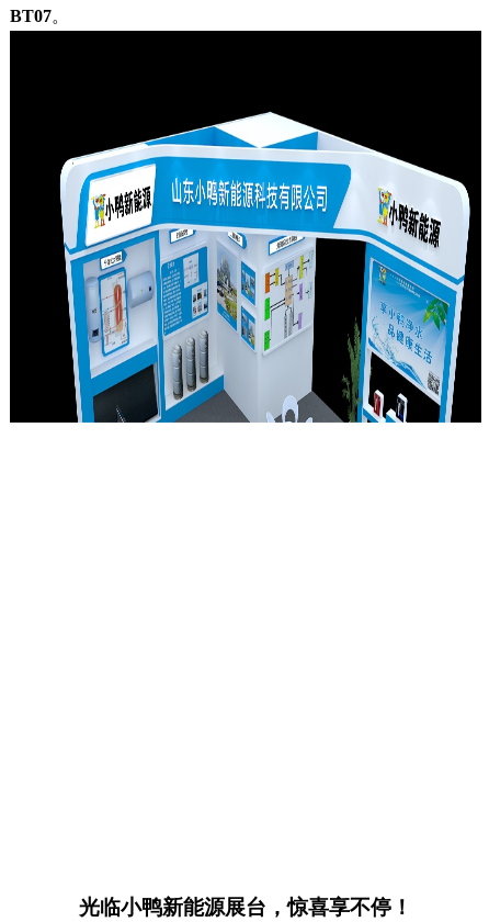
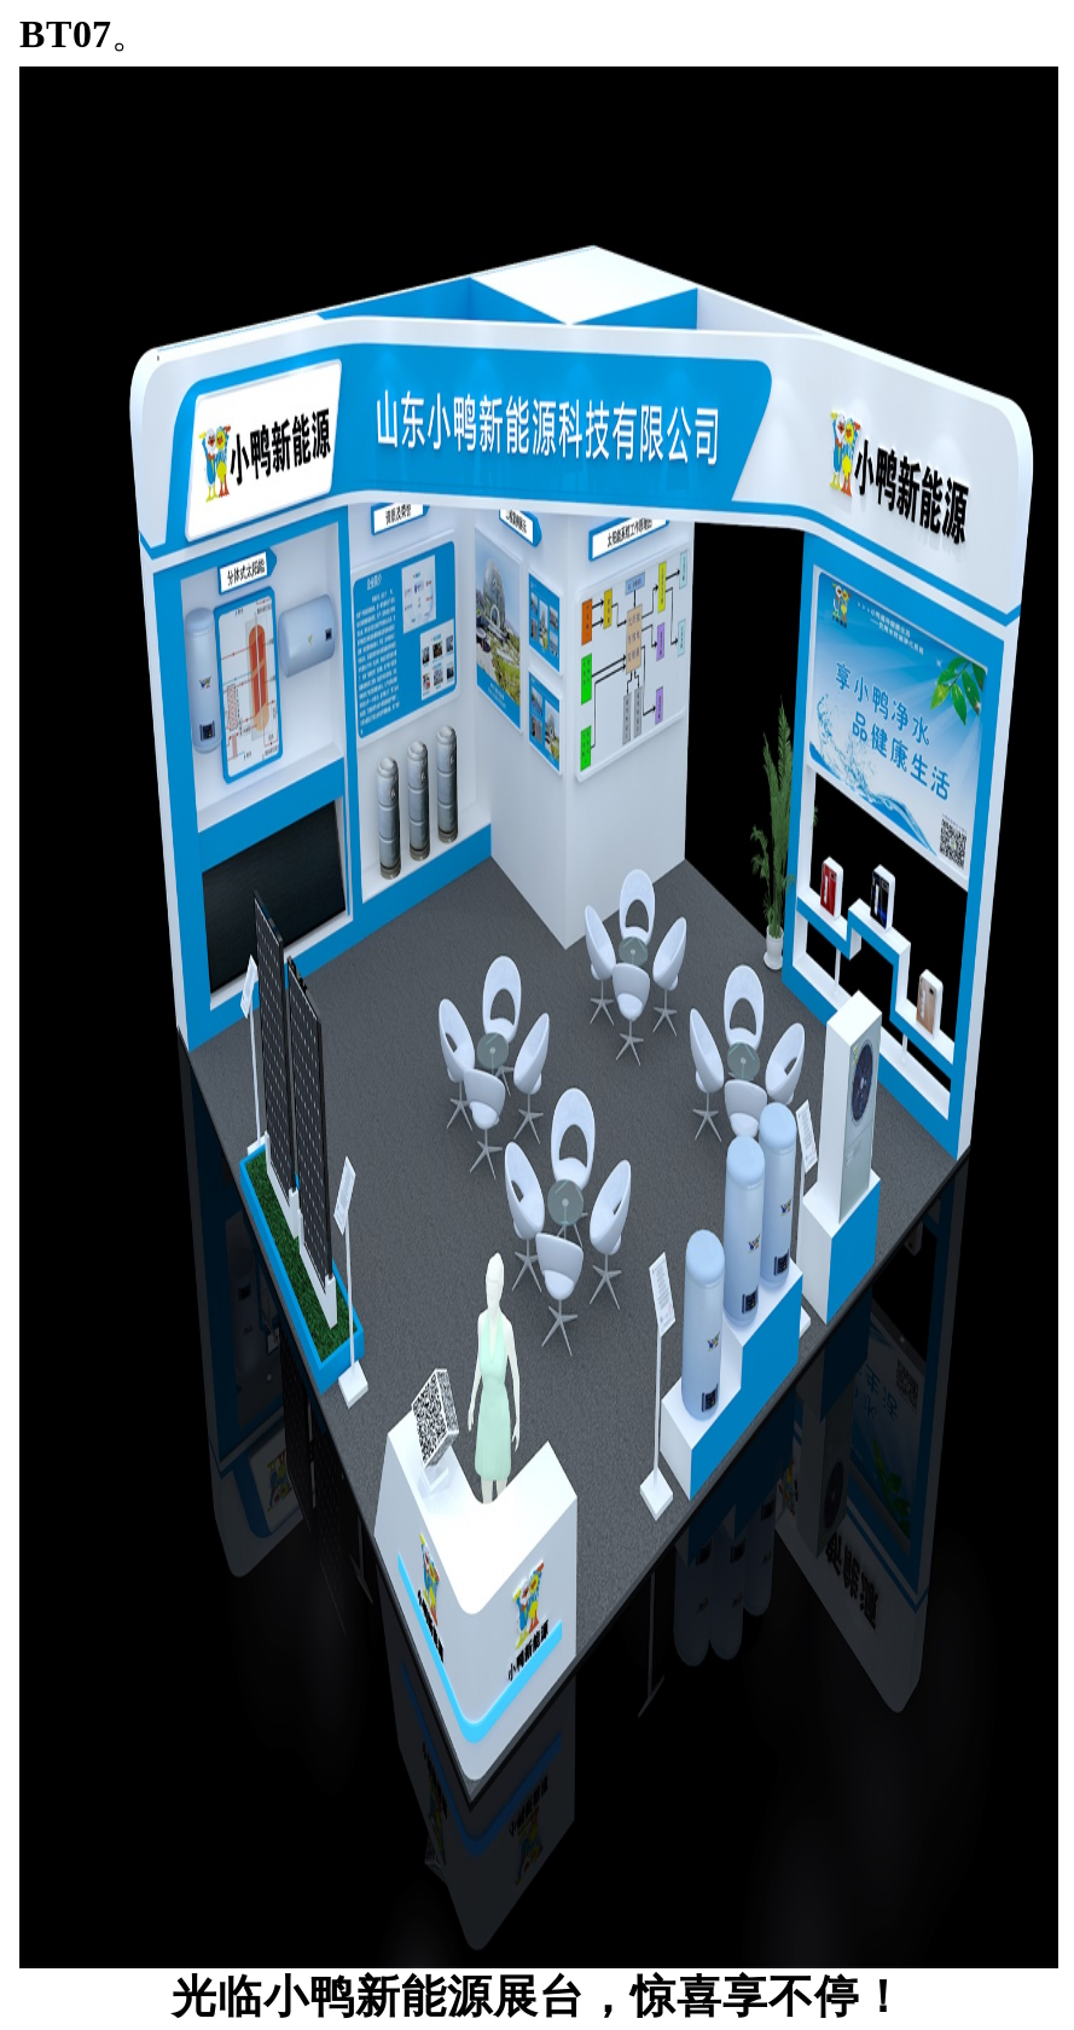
+ [image]
